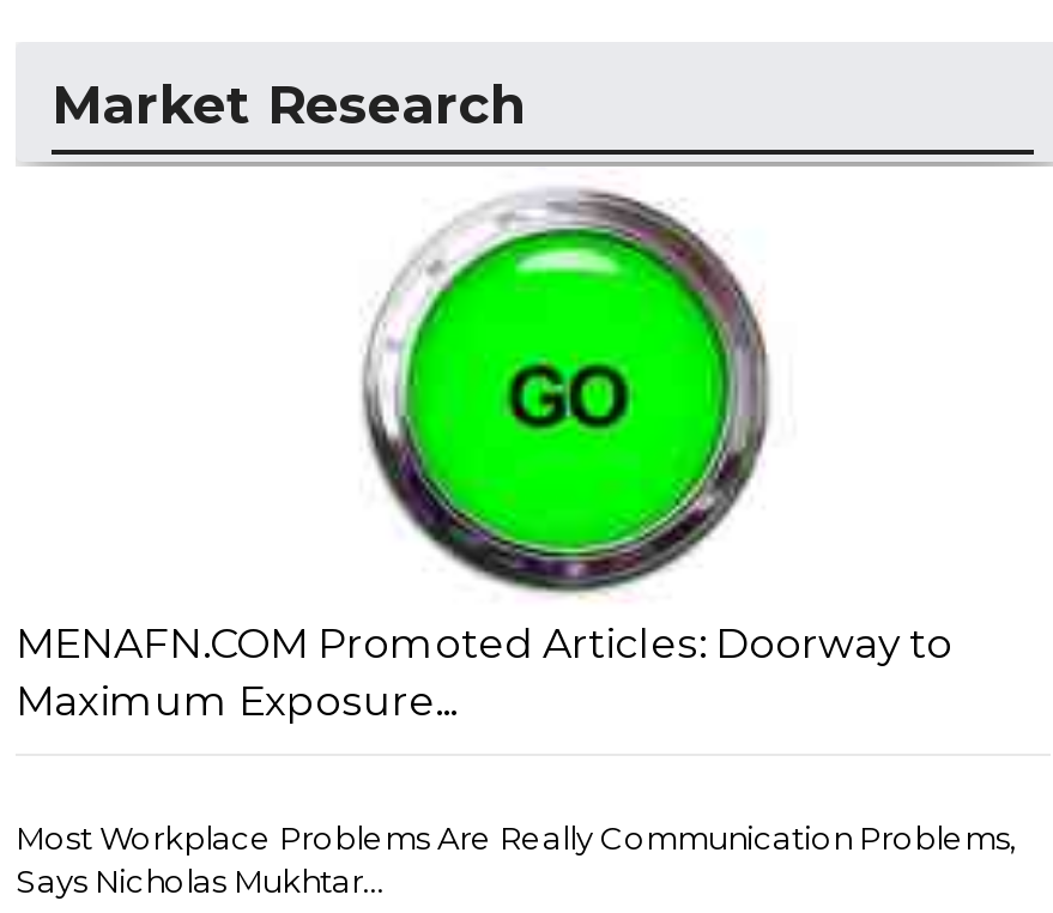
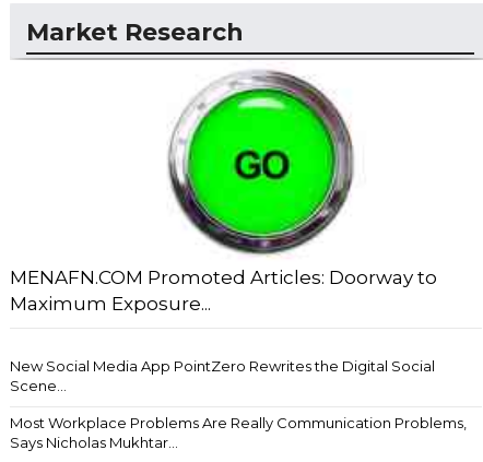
+ New Social Media App PointZero Rewrites the Digital Social
+ Scene...
